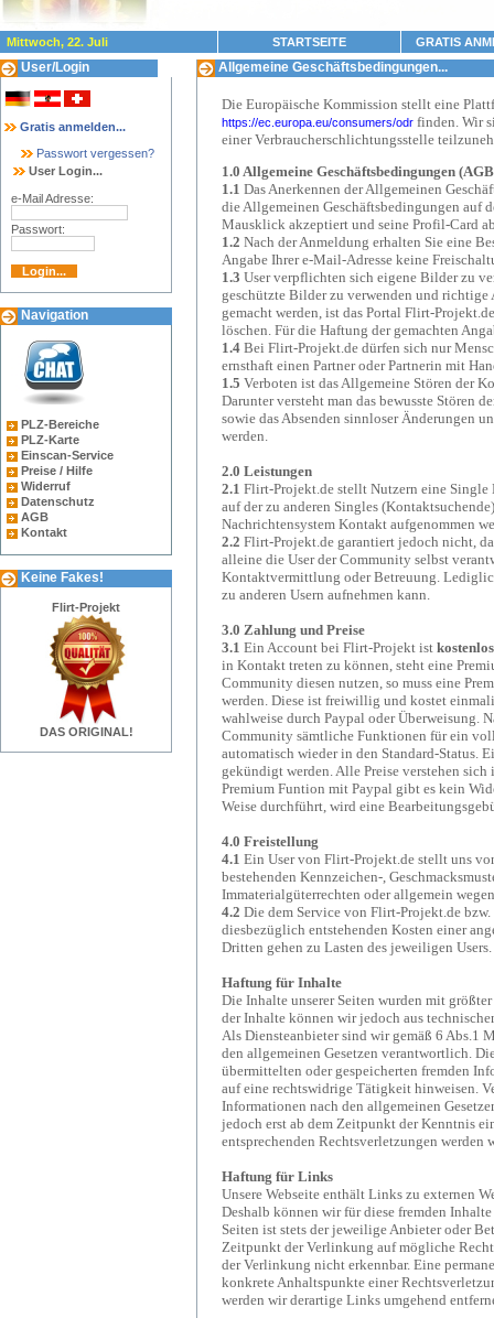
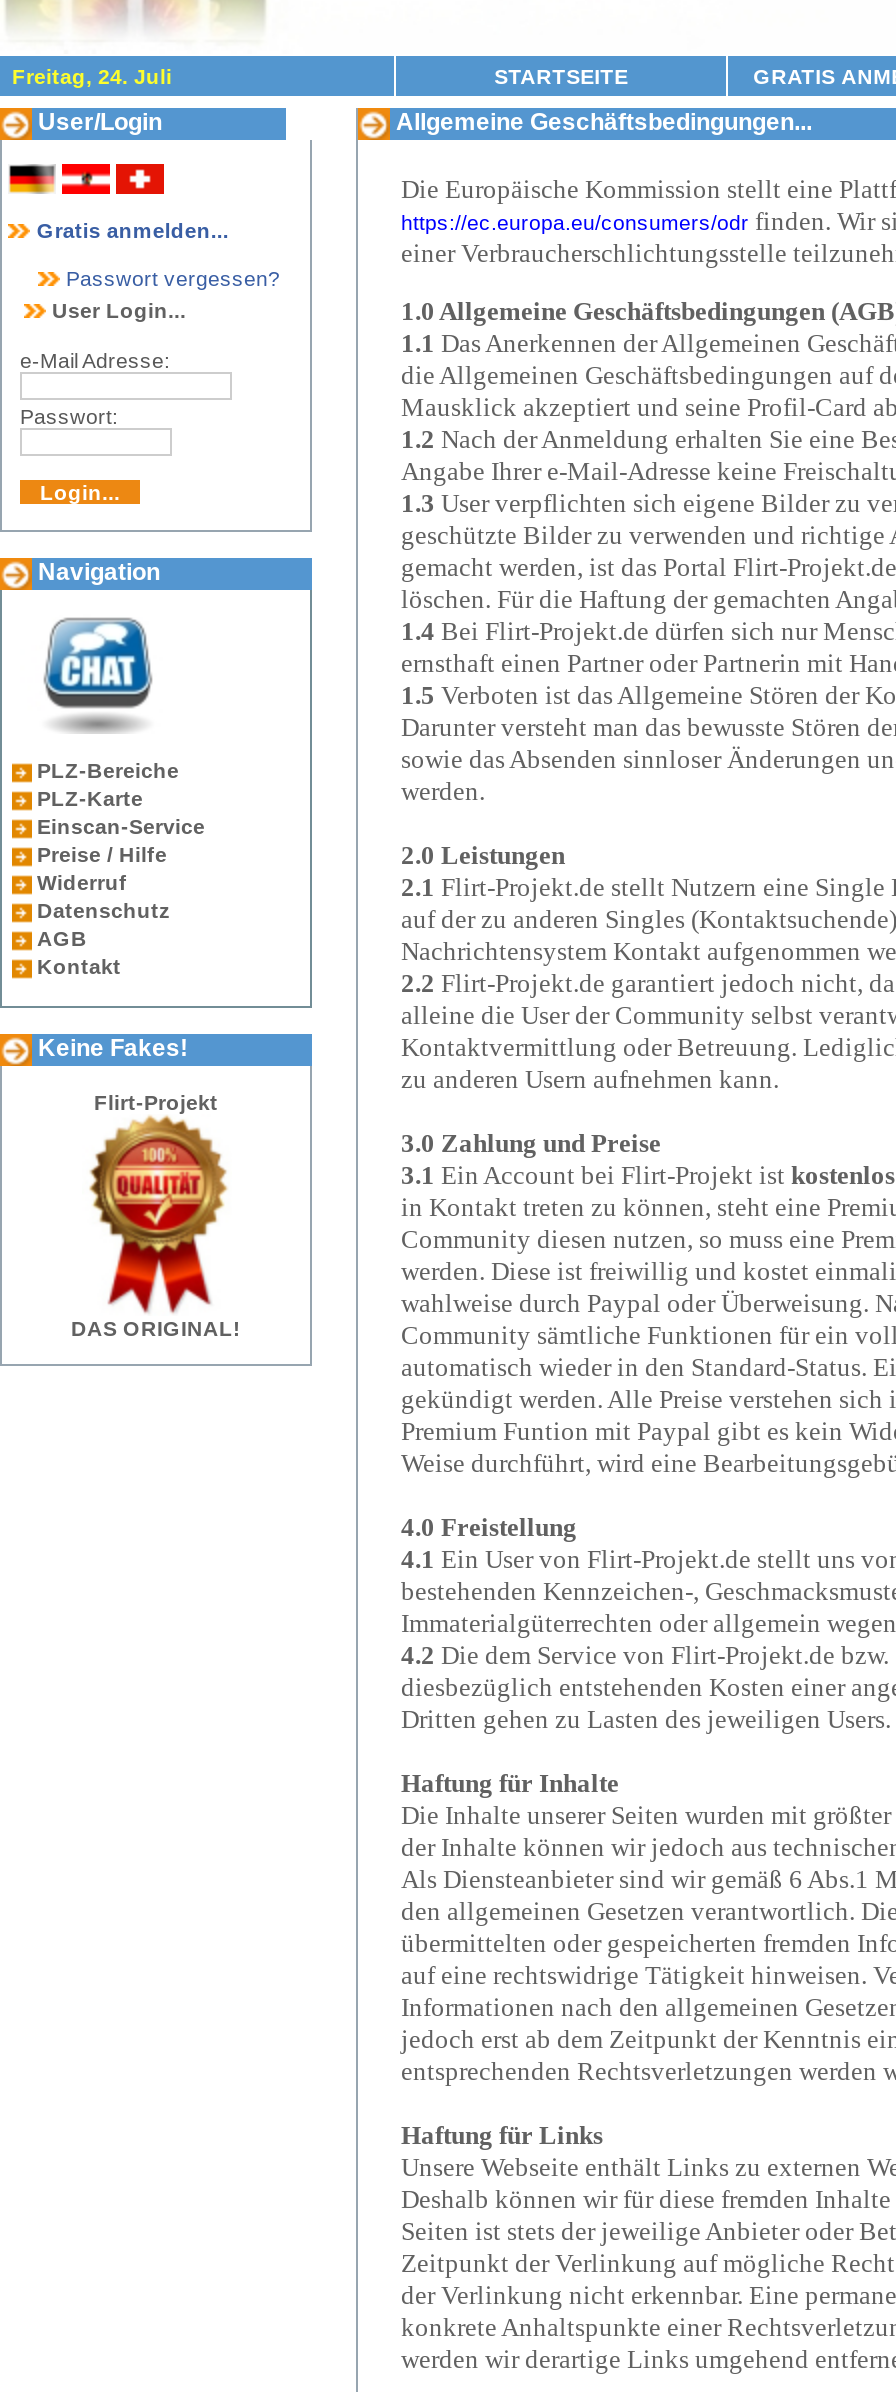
- Mittwoch, 22. Juli
+ Freitag, 24. Juli
